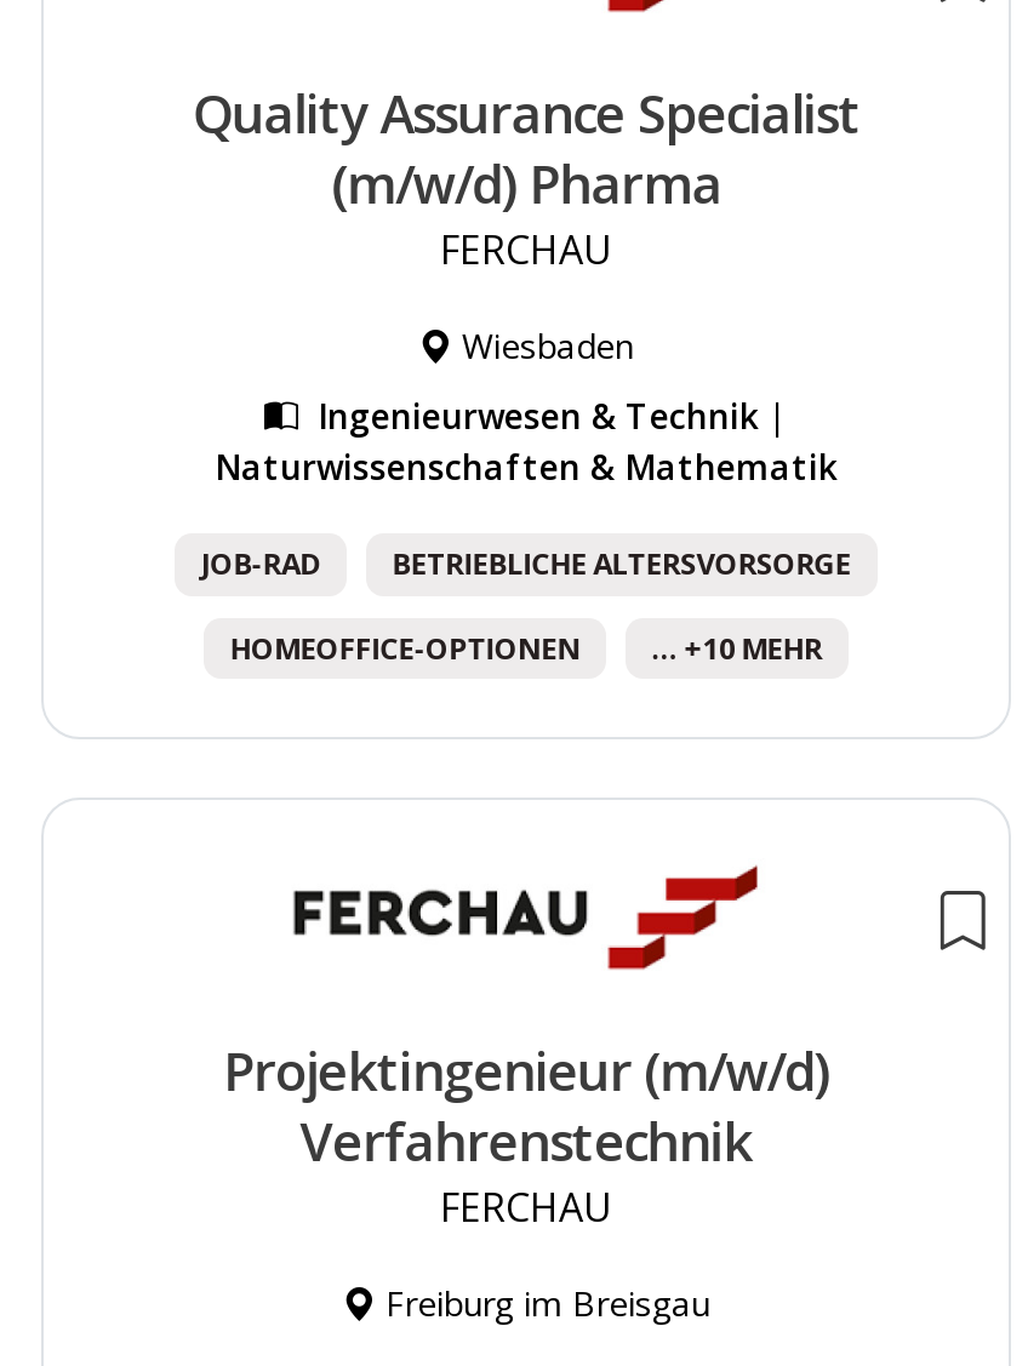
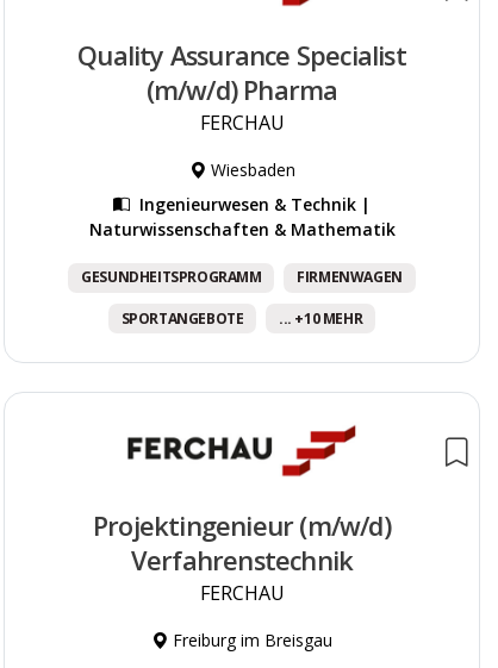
- JOB-RAD
- BETRIEBLICHE ALTERSVORSORGE
+ GESUNDHEITSPROGRAMM
+ FIRMENWAGEN

- HOMEOFFICE-OPTIONEN
+ SPORTANGEBOTE
